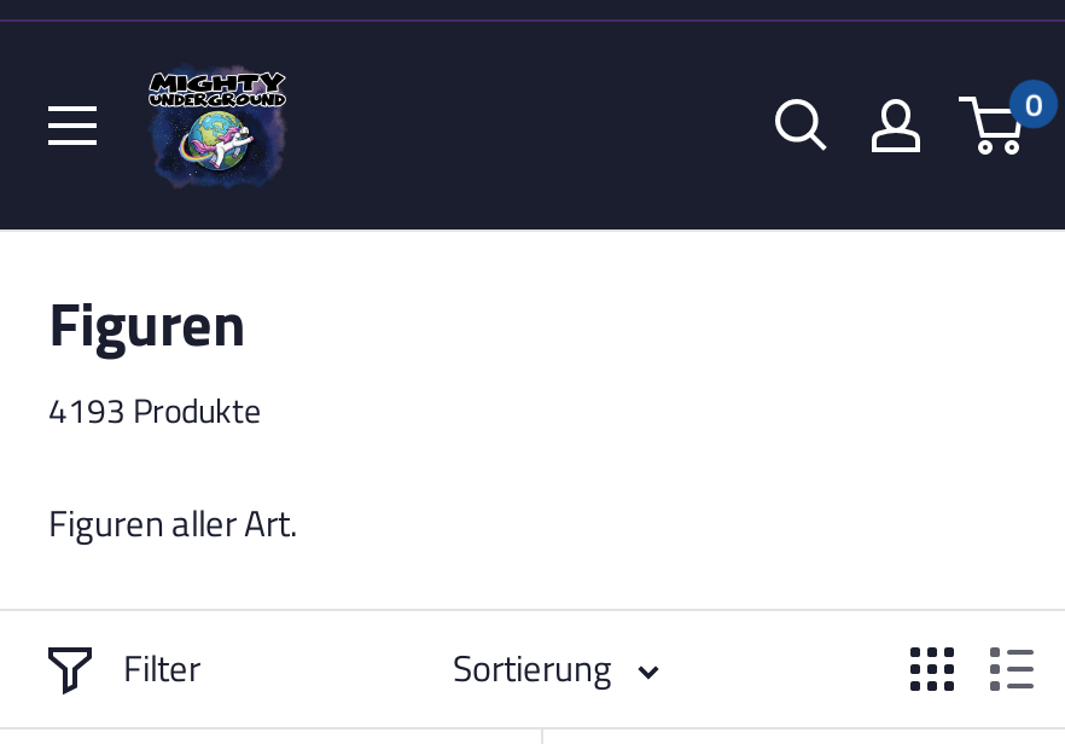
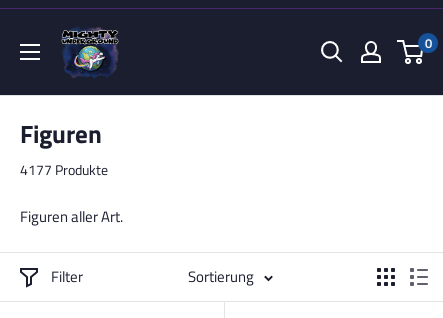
- 4193 Produkte
+ 4177 Produkte
